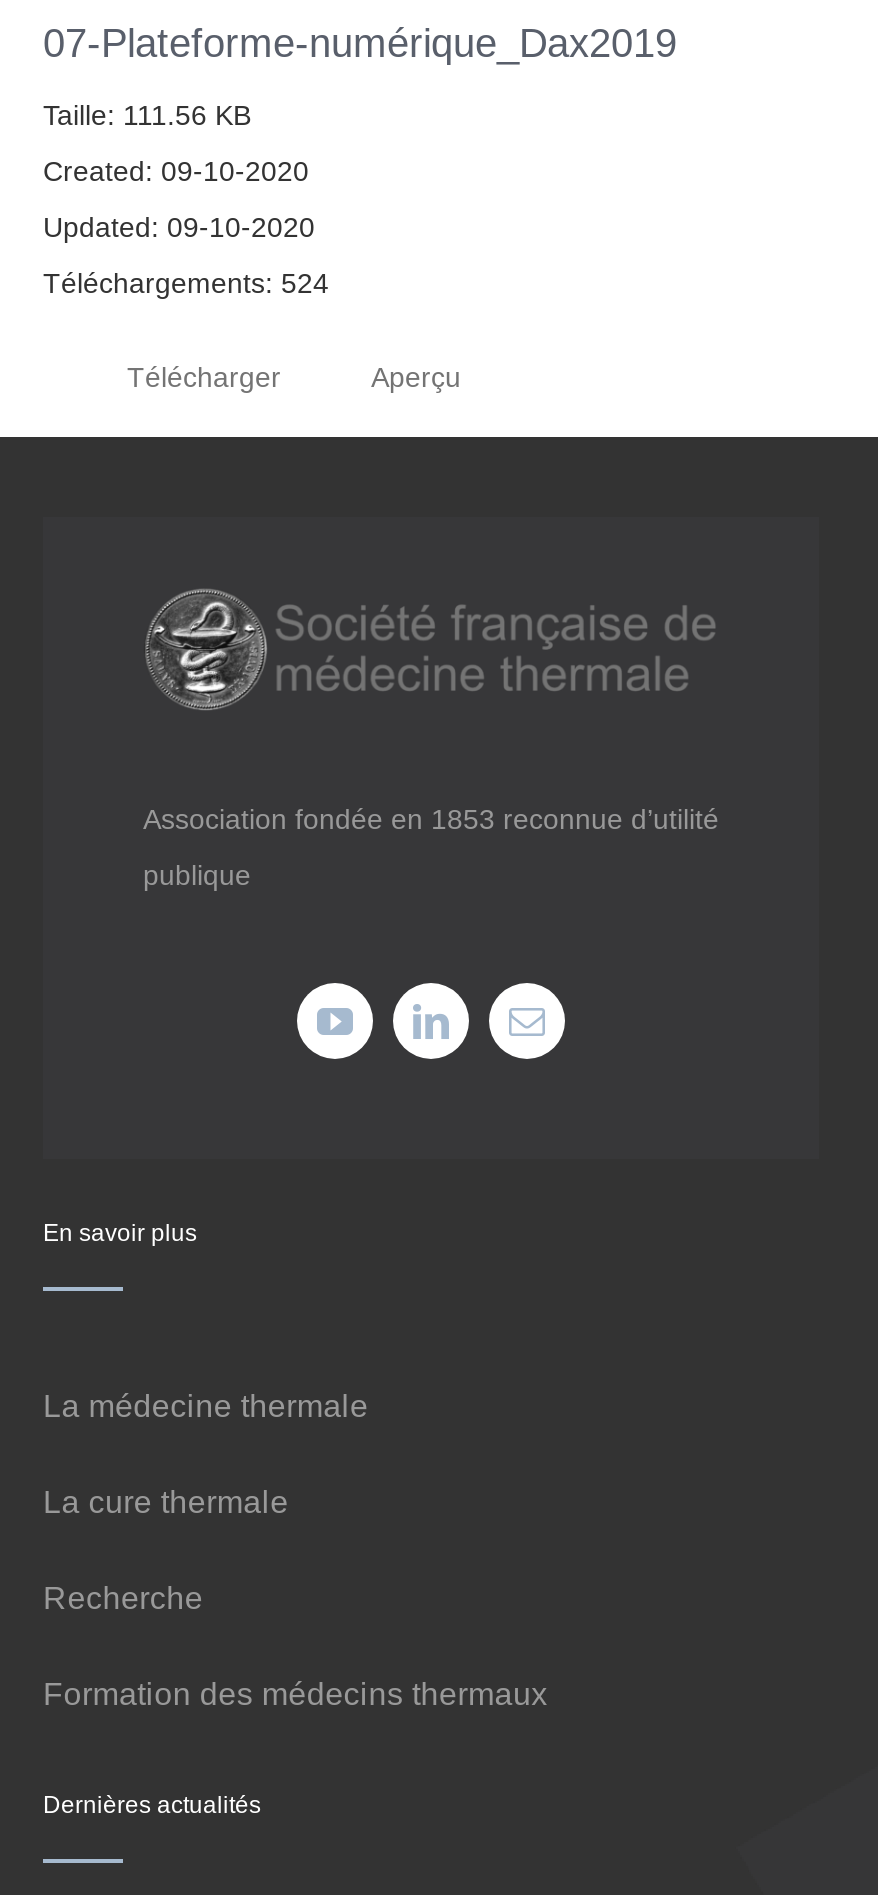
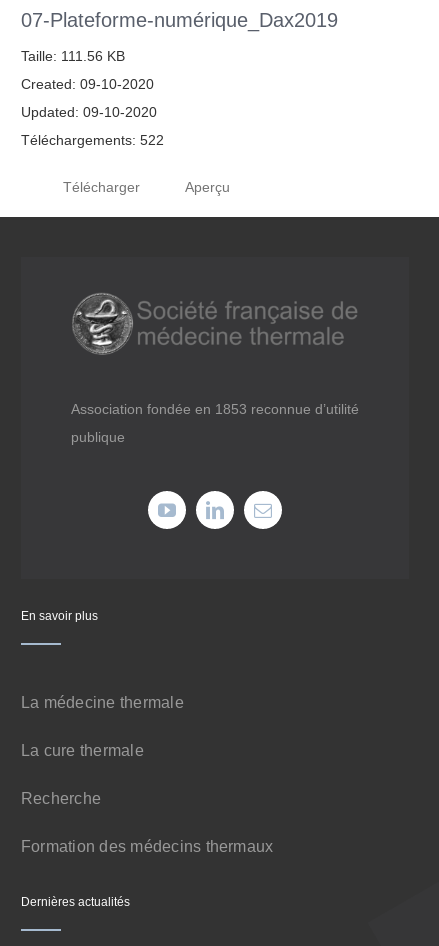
- Téléchargements: 524
+ Téléchargements: 522
